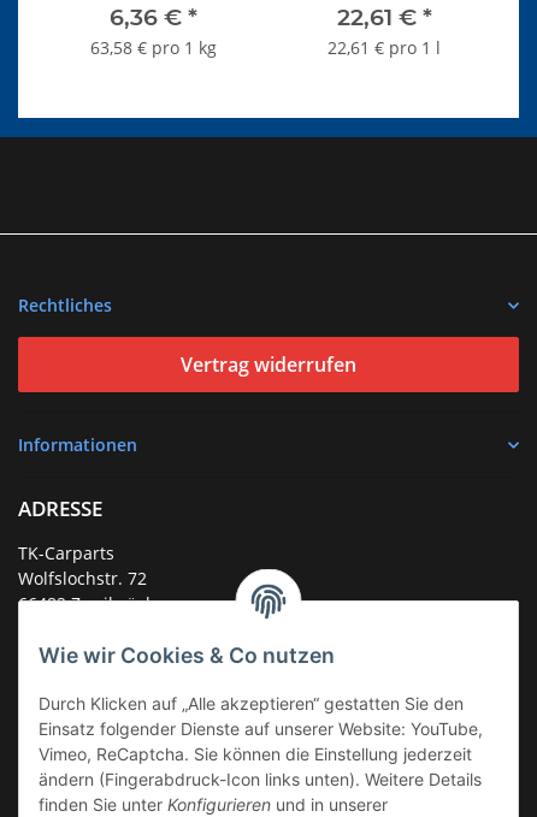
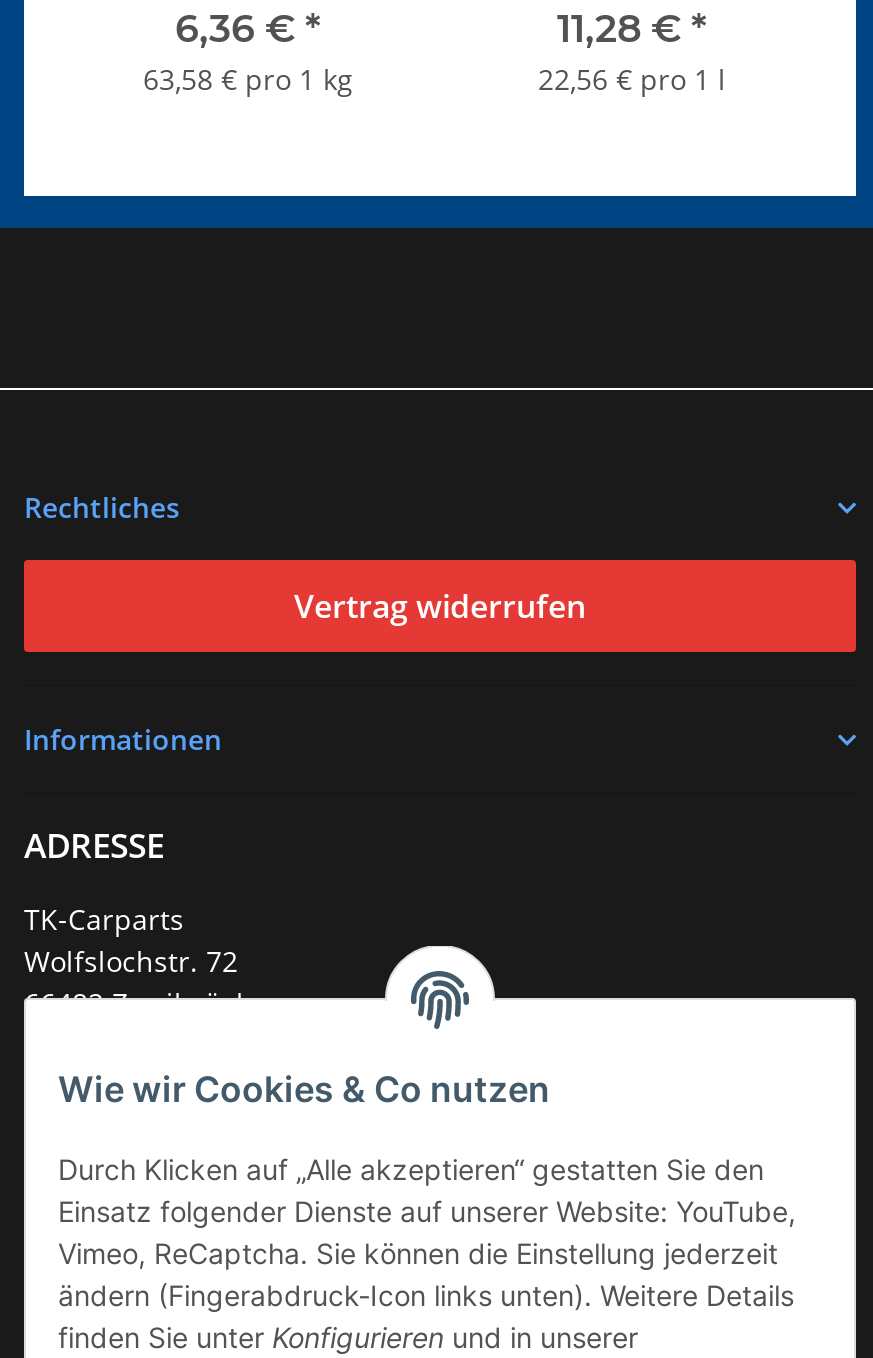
- 22,61 €*
+ 11,28 €*

- 22,61 € pro 1 l
+ 22,56 € pro 1 l
